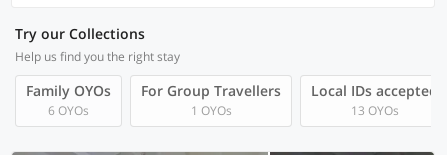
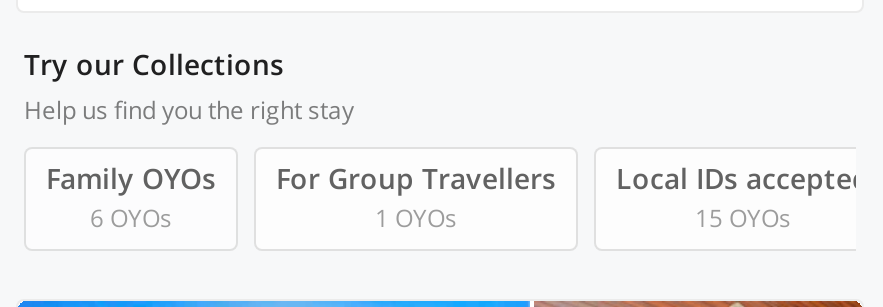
- 13 OYOs
+ 15 OYOs
